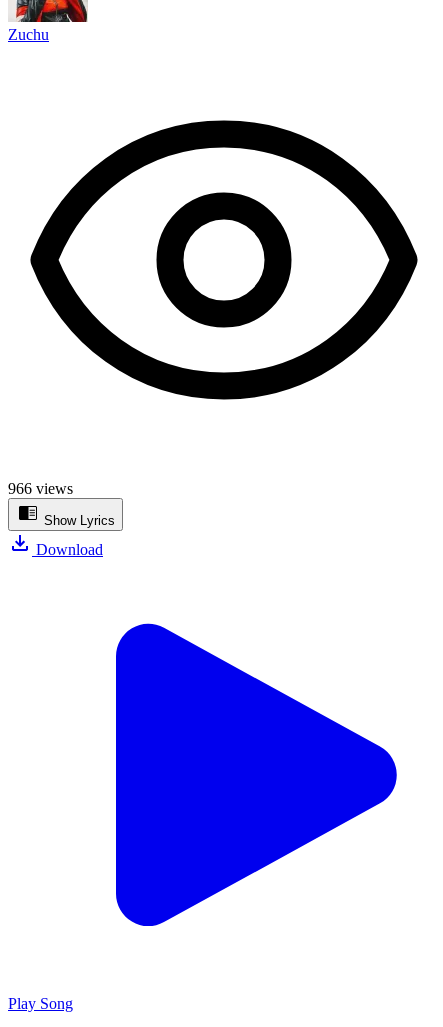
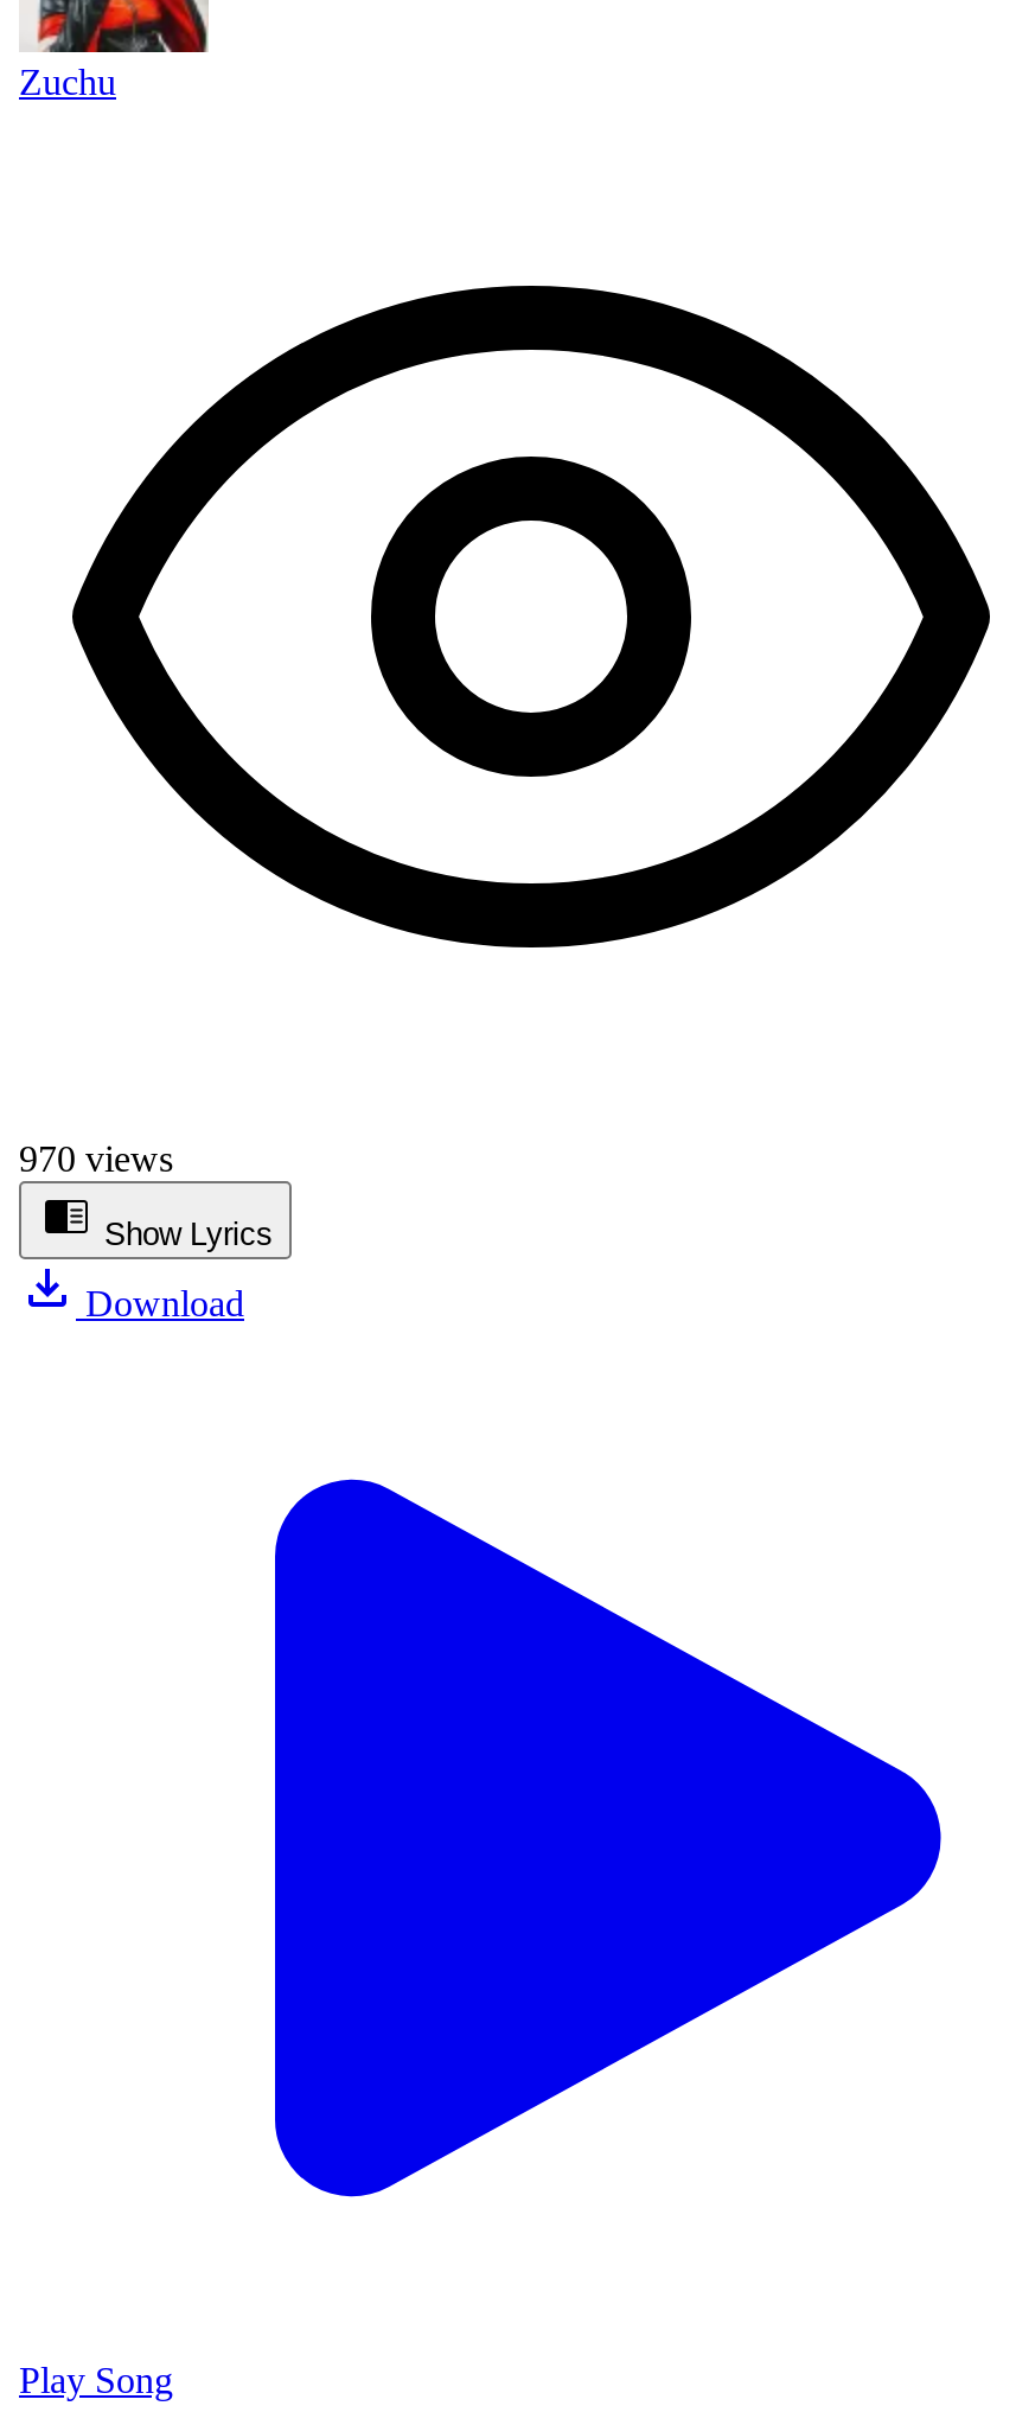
- 966 views
+ 970 views
